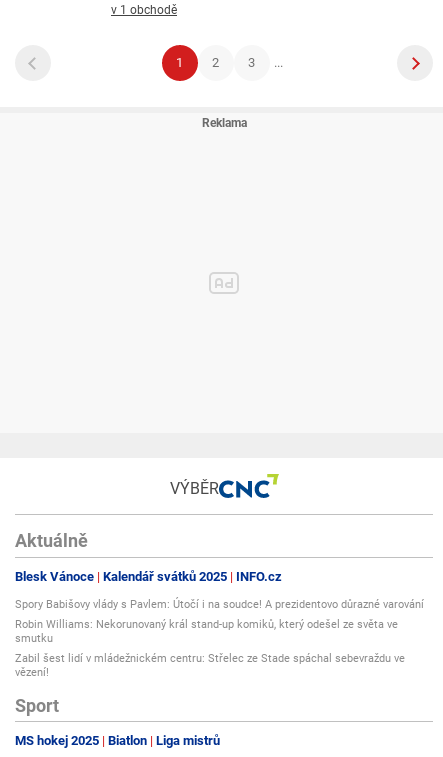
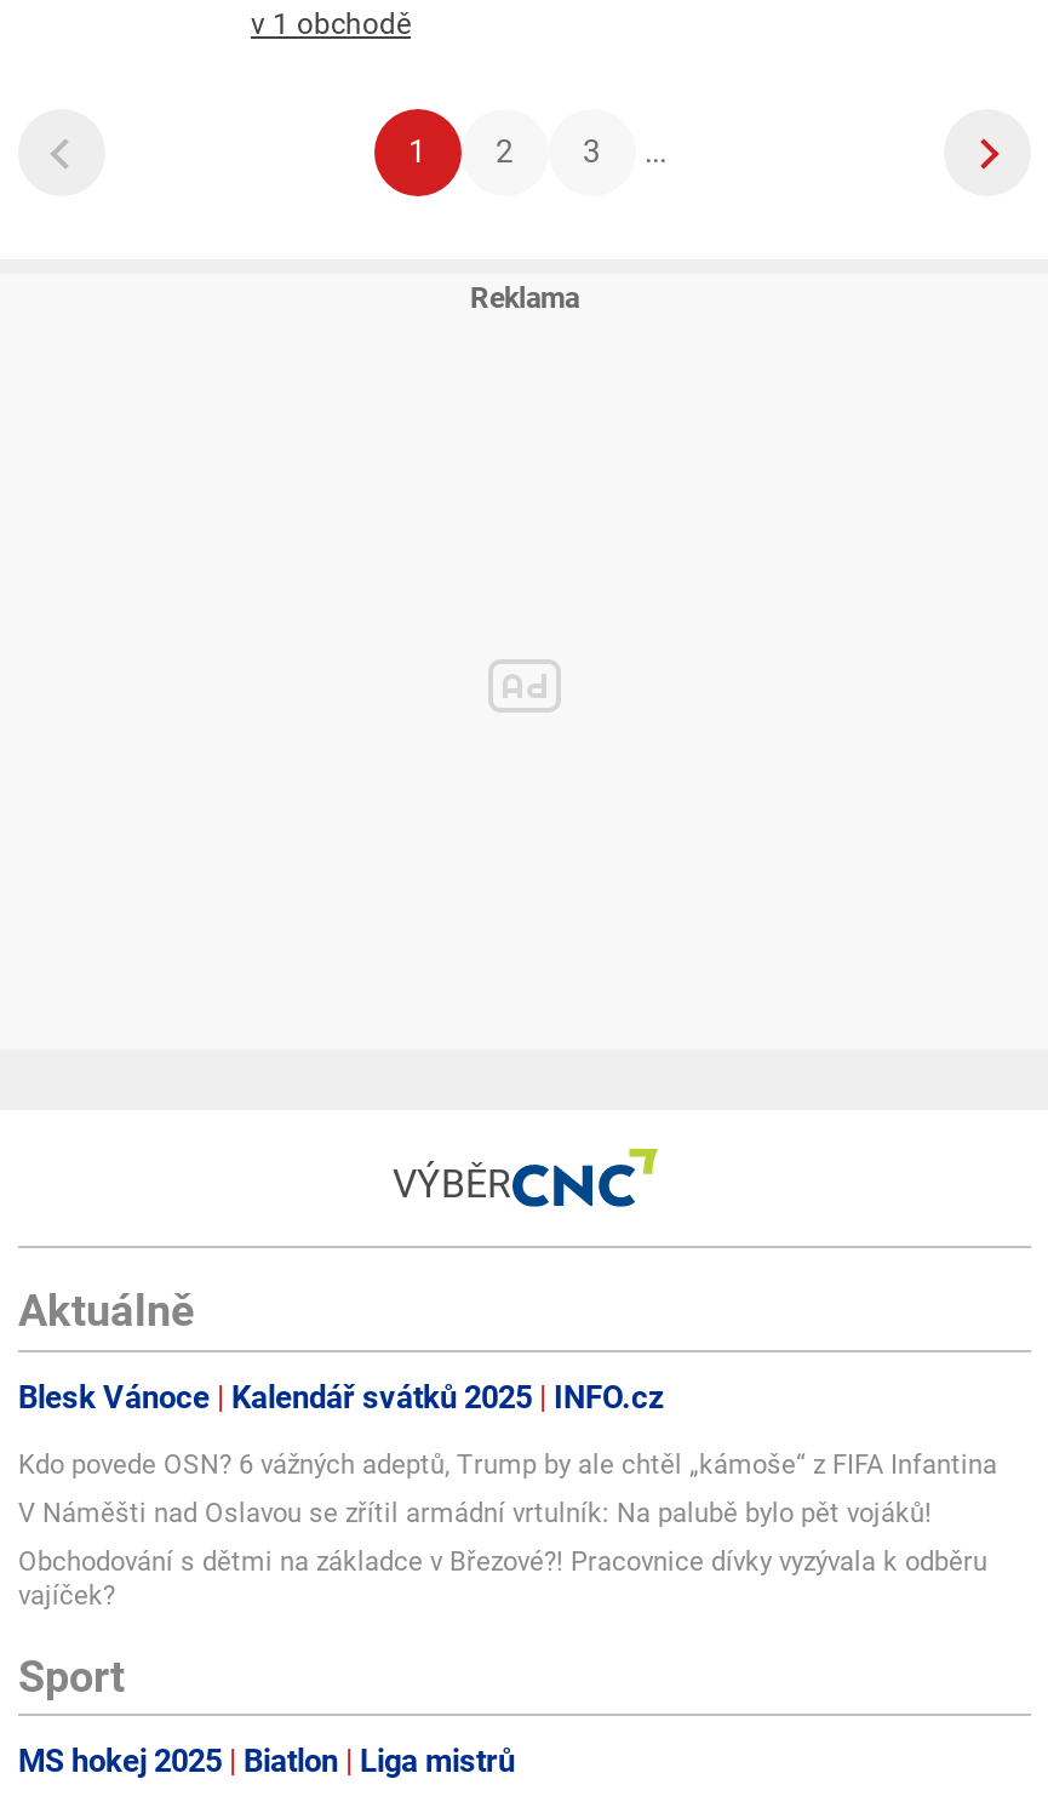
- Spory Babišovy vlády s Pavlem: Útočí i na soudce! A prezidentovo důrazné varování
+ Kdo povede OSN? 6 vážných adeptů, Trump by ale chtěl „kámoše“ z FIFA Infantina

- Robin Williams: Nekorunovaný král stand-up komiků, který odešel ze světa ve
- smutku
+ V Náměšti nad Oslavou se zřítil armádní vrtulník: Na palubě bylo pět vojáků!

- Zabil šest lidí v mládežnickém centru: Střelec ze Stade spáchal sebevraždu ve
- vězení!
+ Obchodování s dětmi na základce v Březové?! Pracovnice dívky vyzývala k odběru
+ vajíček?
